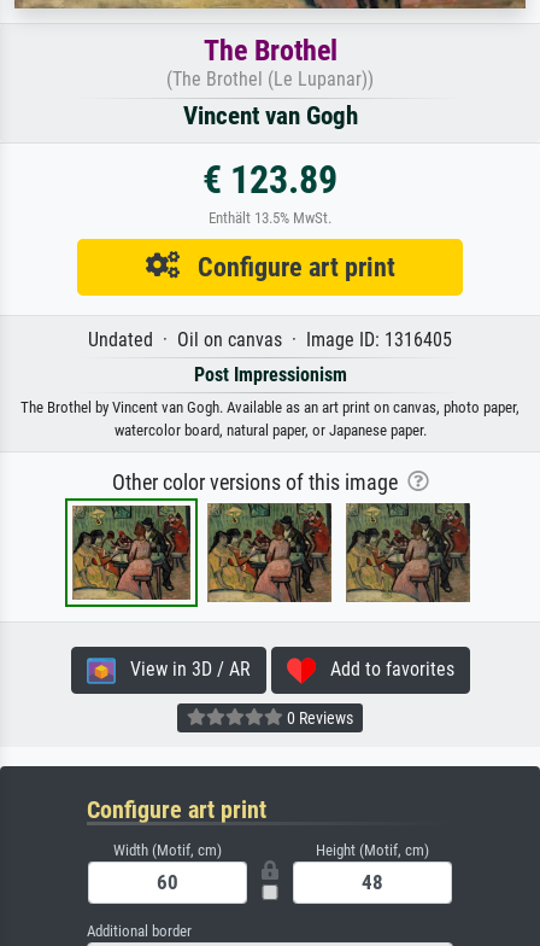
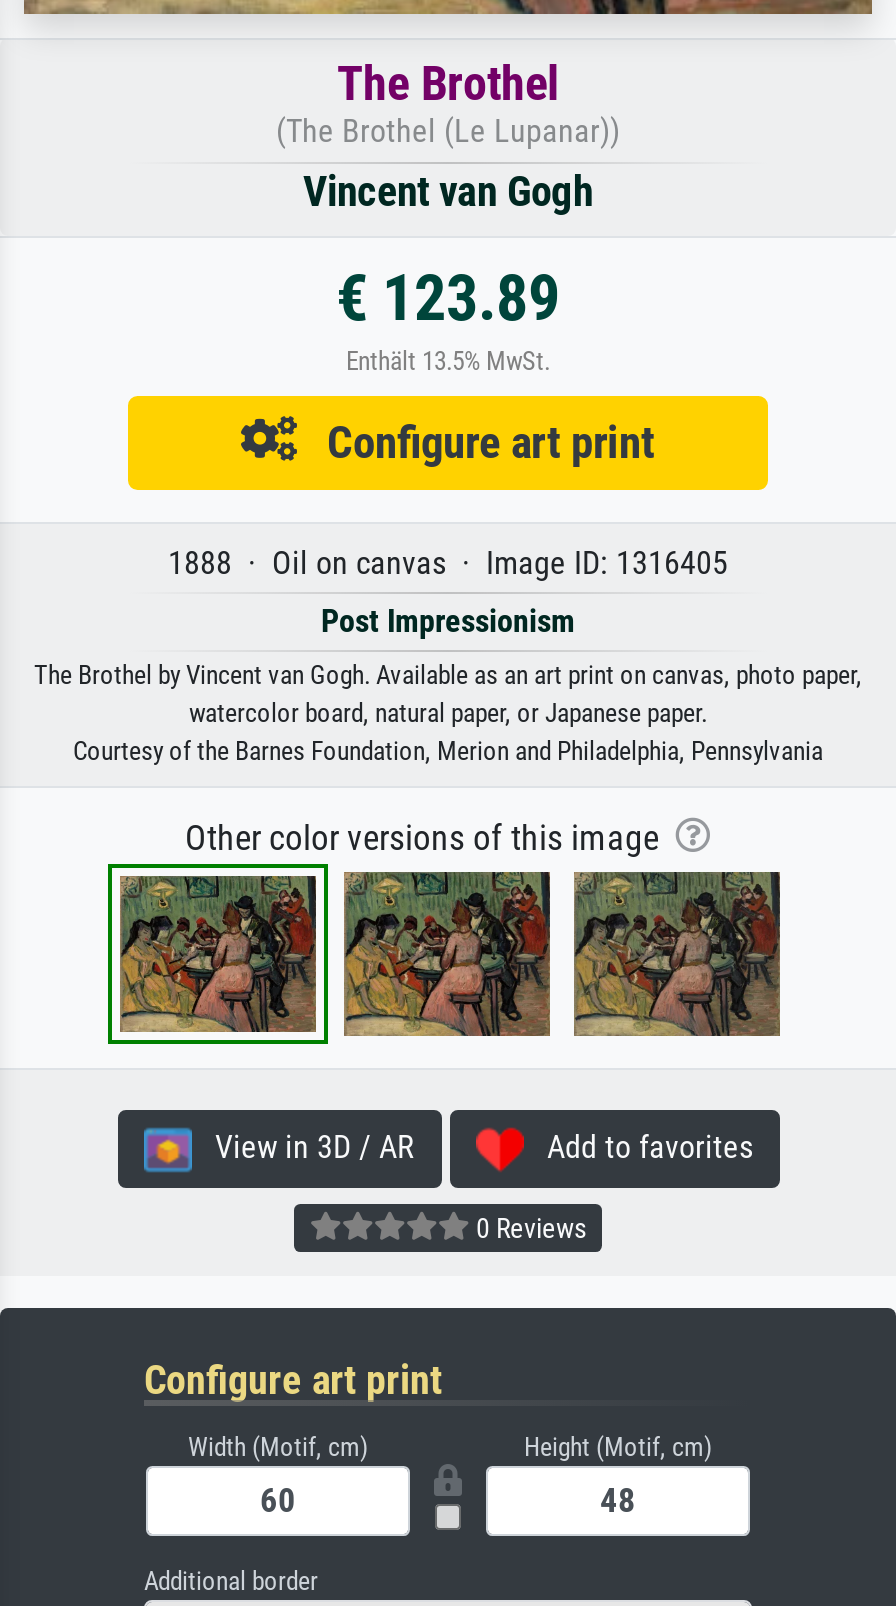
- Undated · Oil on canvas · Image ID: 1316405
+ 1888 · Oil on canvas · Image ID: 1316405

+ Courtesy of the Barnes Foundation, Merion and Philadelphia, Pennsylvania
